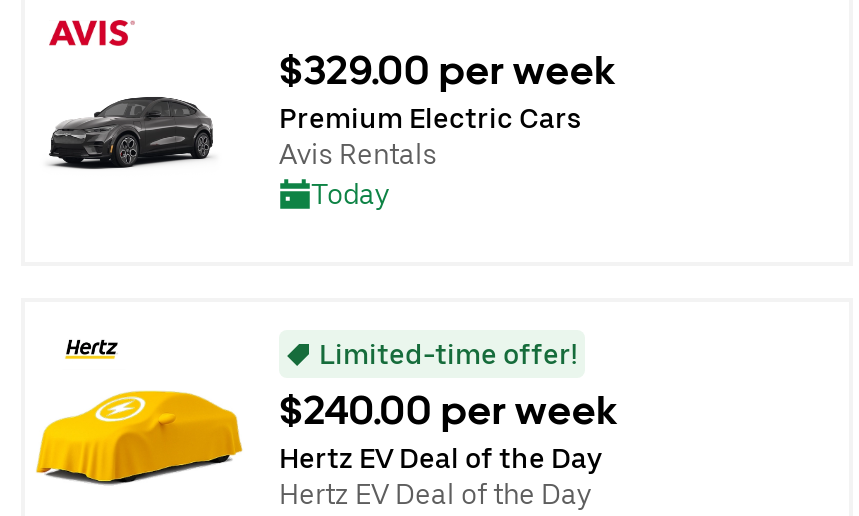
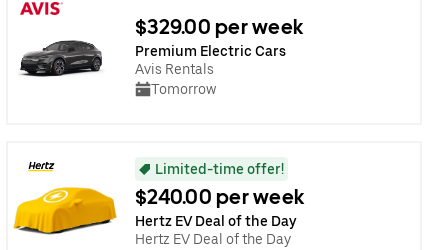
- Today
+ Tomorrow
